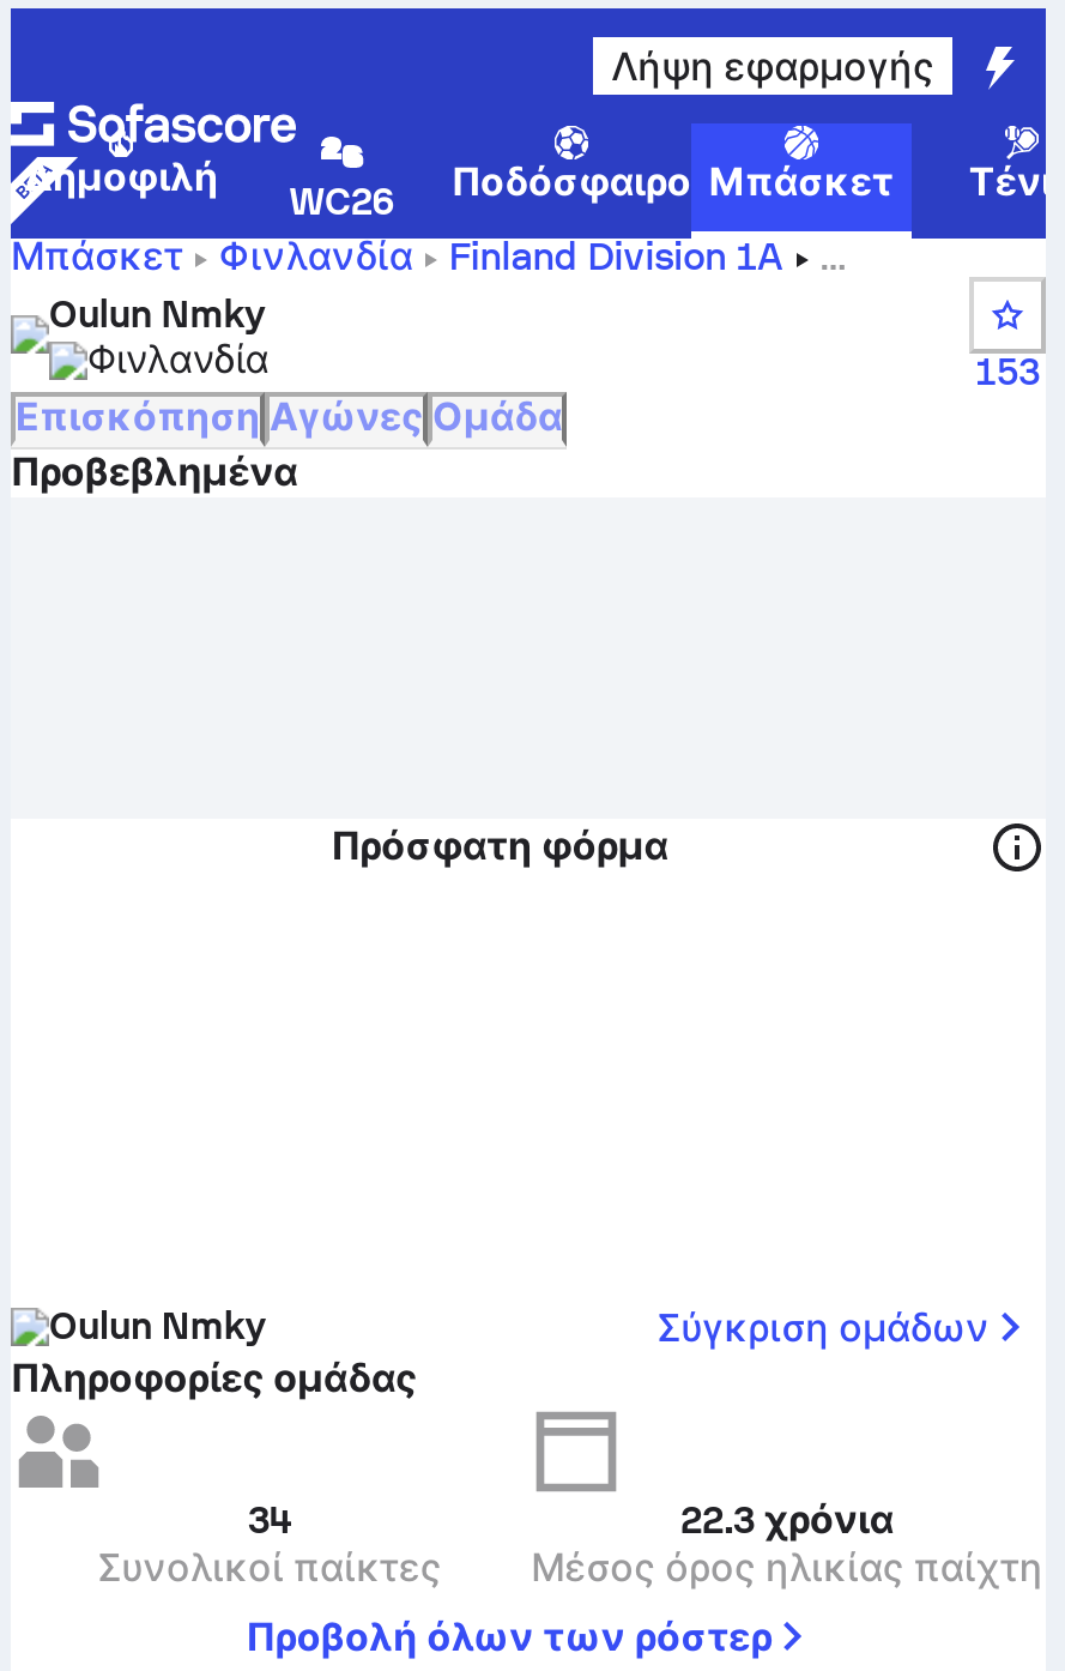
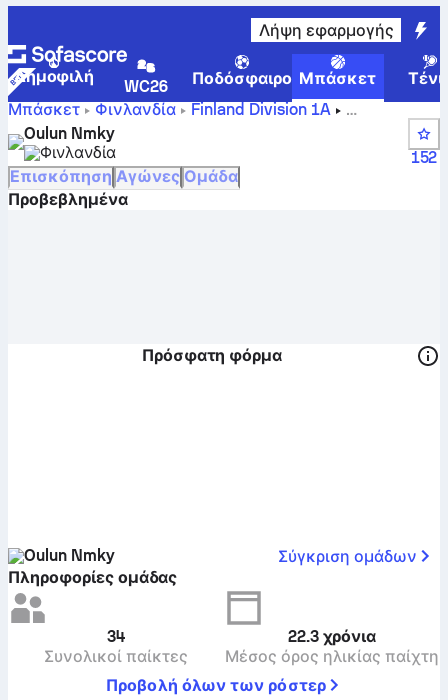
- 153
+ 152
